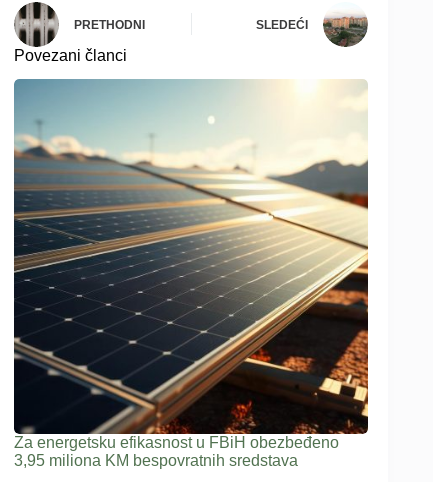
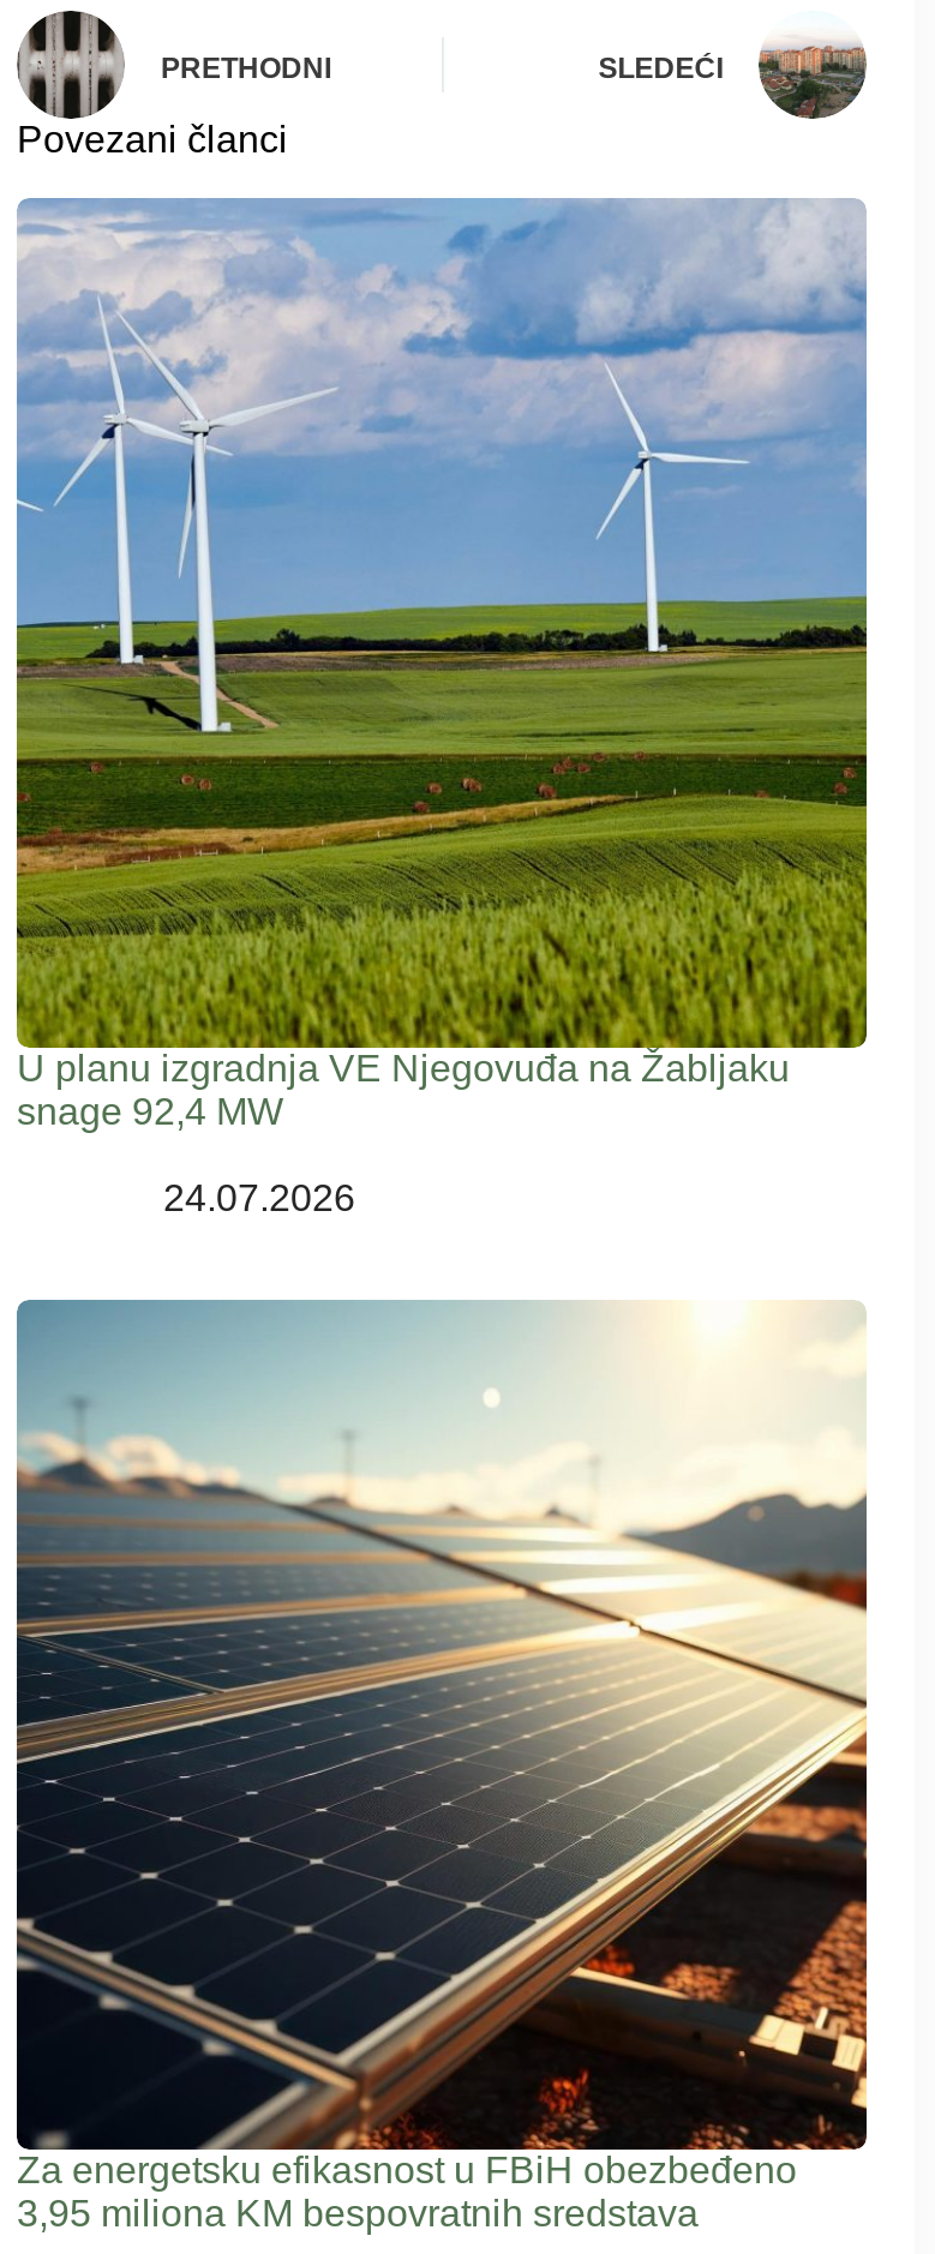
+ [image]
+ U planu izgradnja VE Njegovuđa na Žabljaku
+ snage 92,4 MW
+ 24.07.2026
